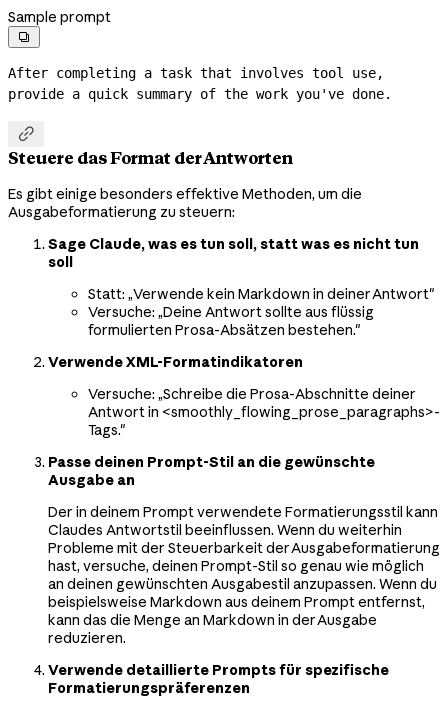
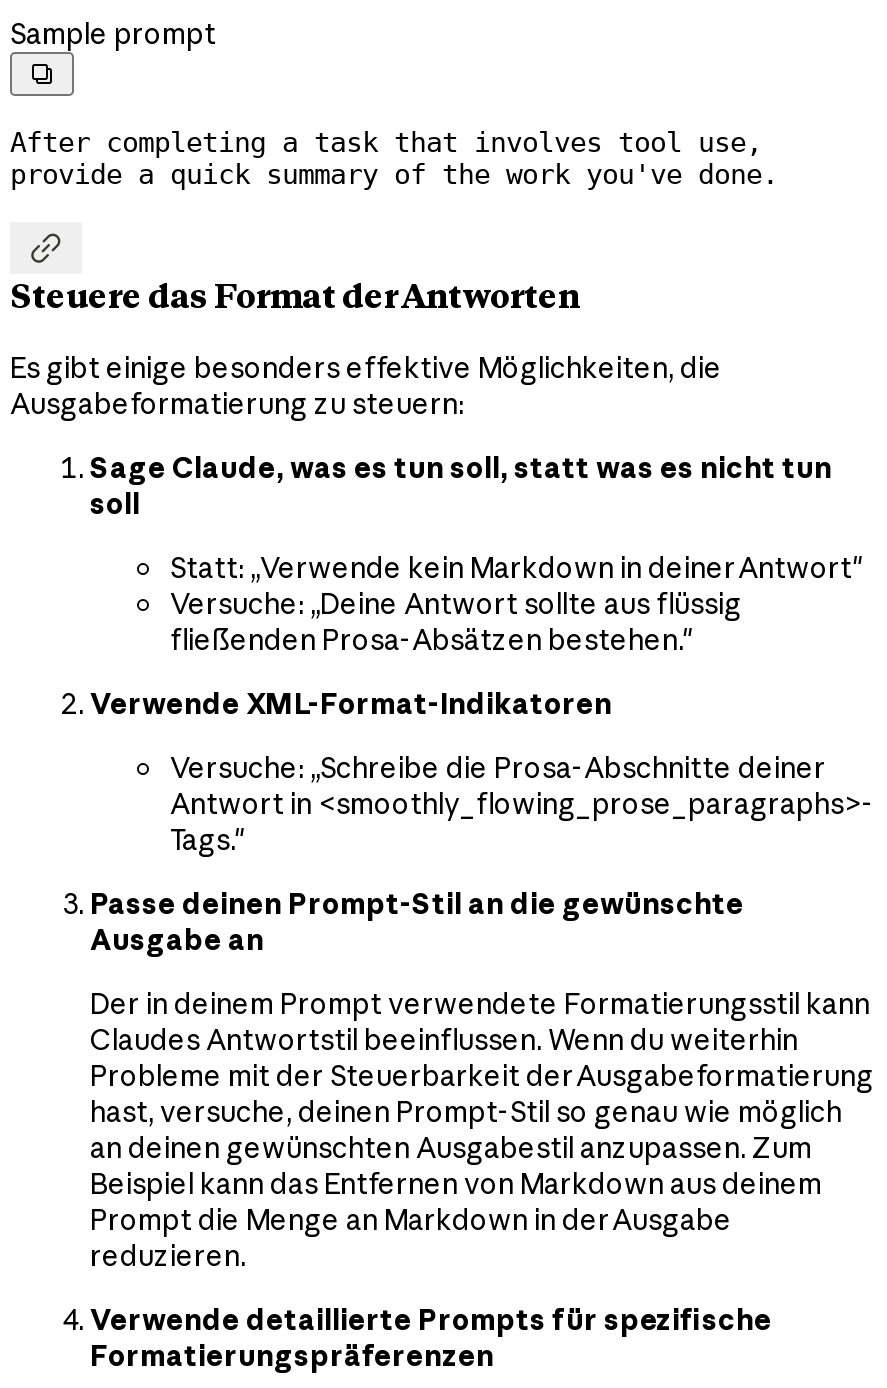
- Es gibt einige besonders effektive Methoden, um die
+ Es gibt einige besonders effektive Möglichkeiten, die

- formulierten Prosa-Absätzen bestehen."
+ fließenden Prosa-Absätzen bestehen."

- Verwende XML-Formatindikatoren
+ Verwende XML-Format-Indikatoren

- an deinen gewünschten Ausgabestil anzupassen. Wenn du
- beispielsweise Markdown aus deinem Prompt entfernst,
- kann das die Menge an Markdown in der Ausgabe
+ an deinen gewünschten Ausgabestil anzupassen. Zum
+ Beispiel kann das Entfernen von Markdown aus deinem
+ Prompt die Menge an Markdown in der Ausgabe
